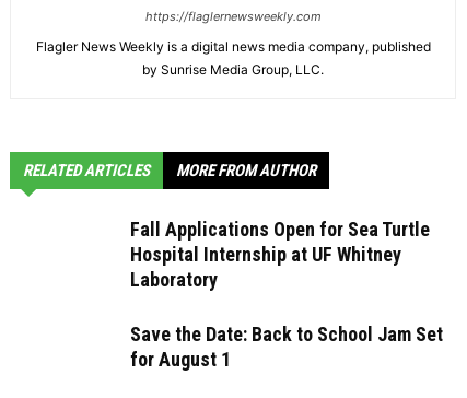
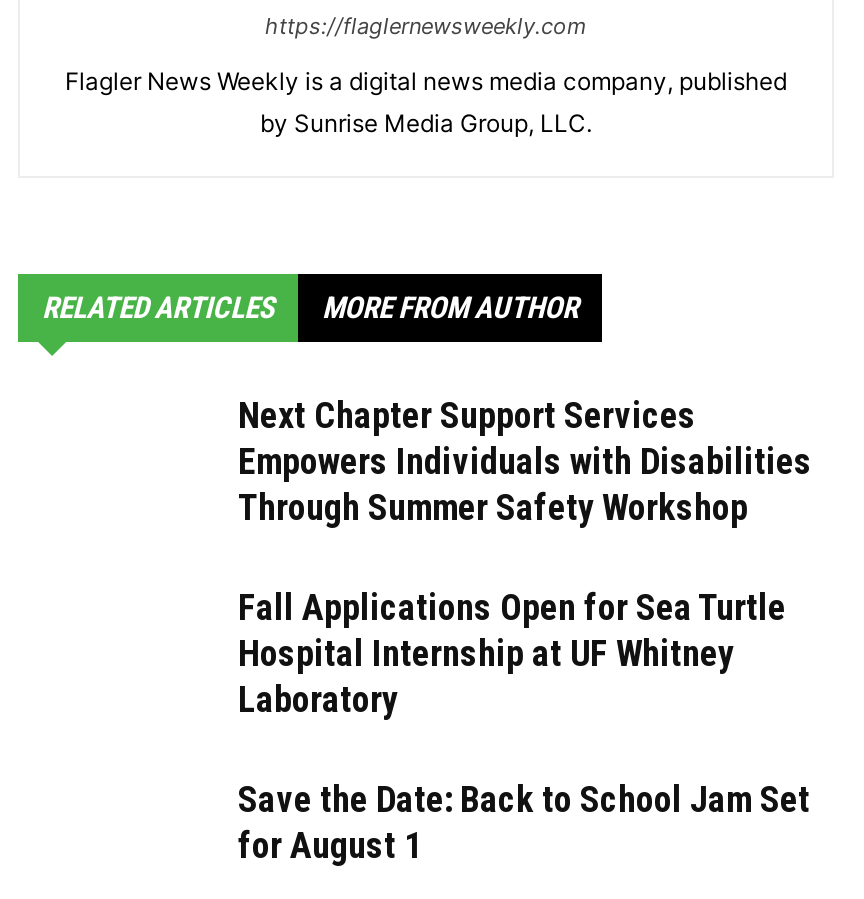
+ Next Chapter Support Services
+ Empowers Individuals with Disabilities
+ Through Summer Safety Workshop
